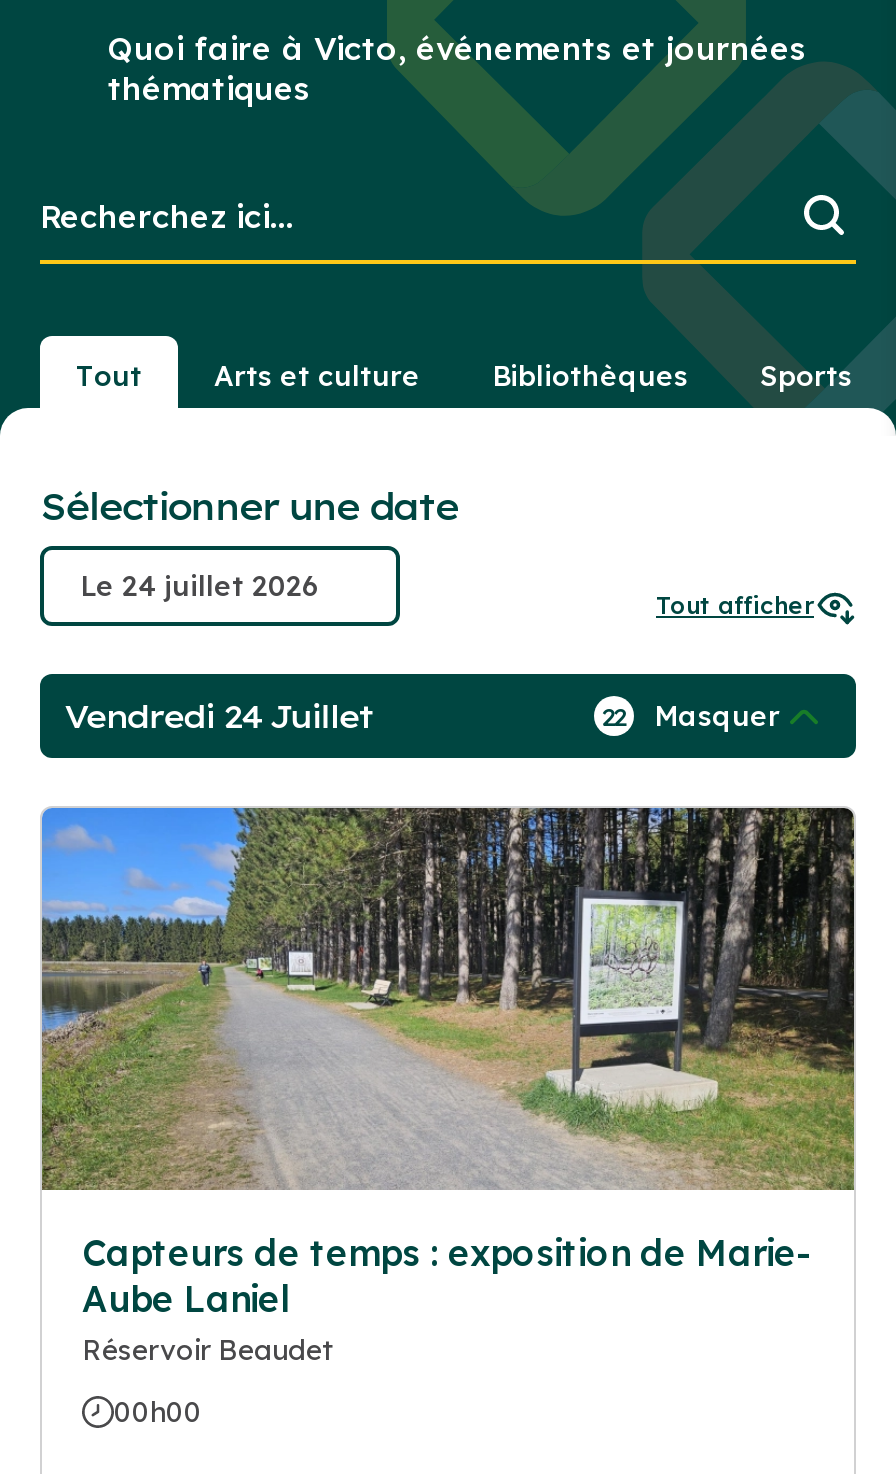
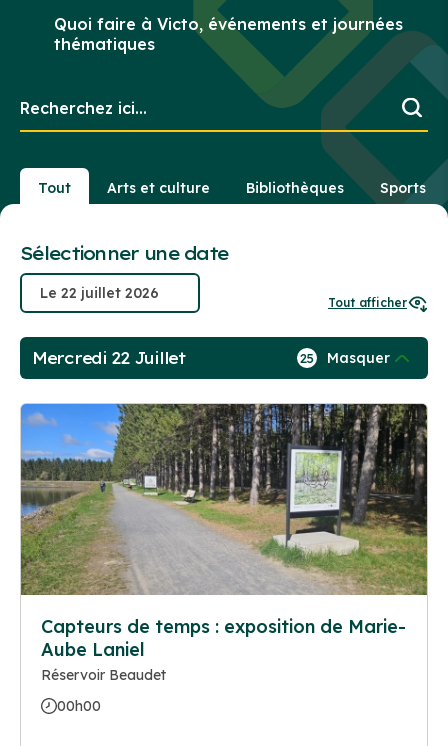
- Vendredi 24 Juillet
+ Mercredi 22 Juillet

- 22 Masquer
+ 25 Masquer
